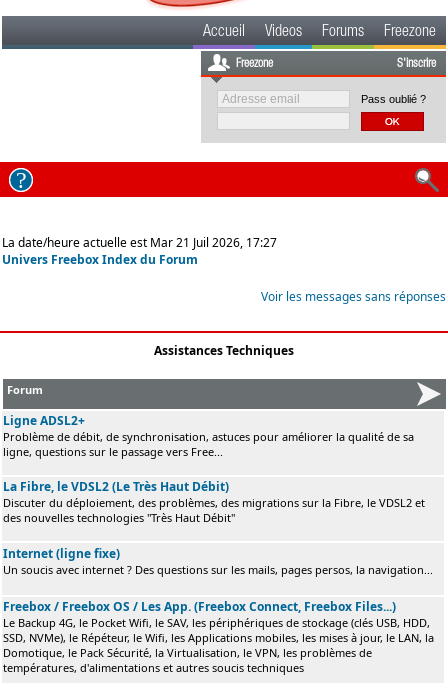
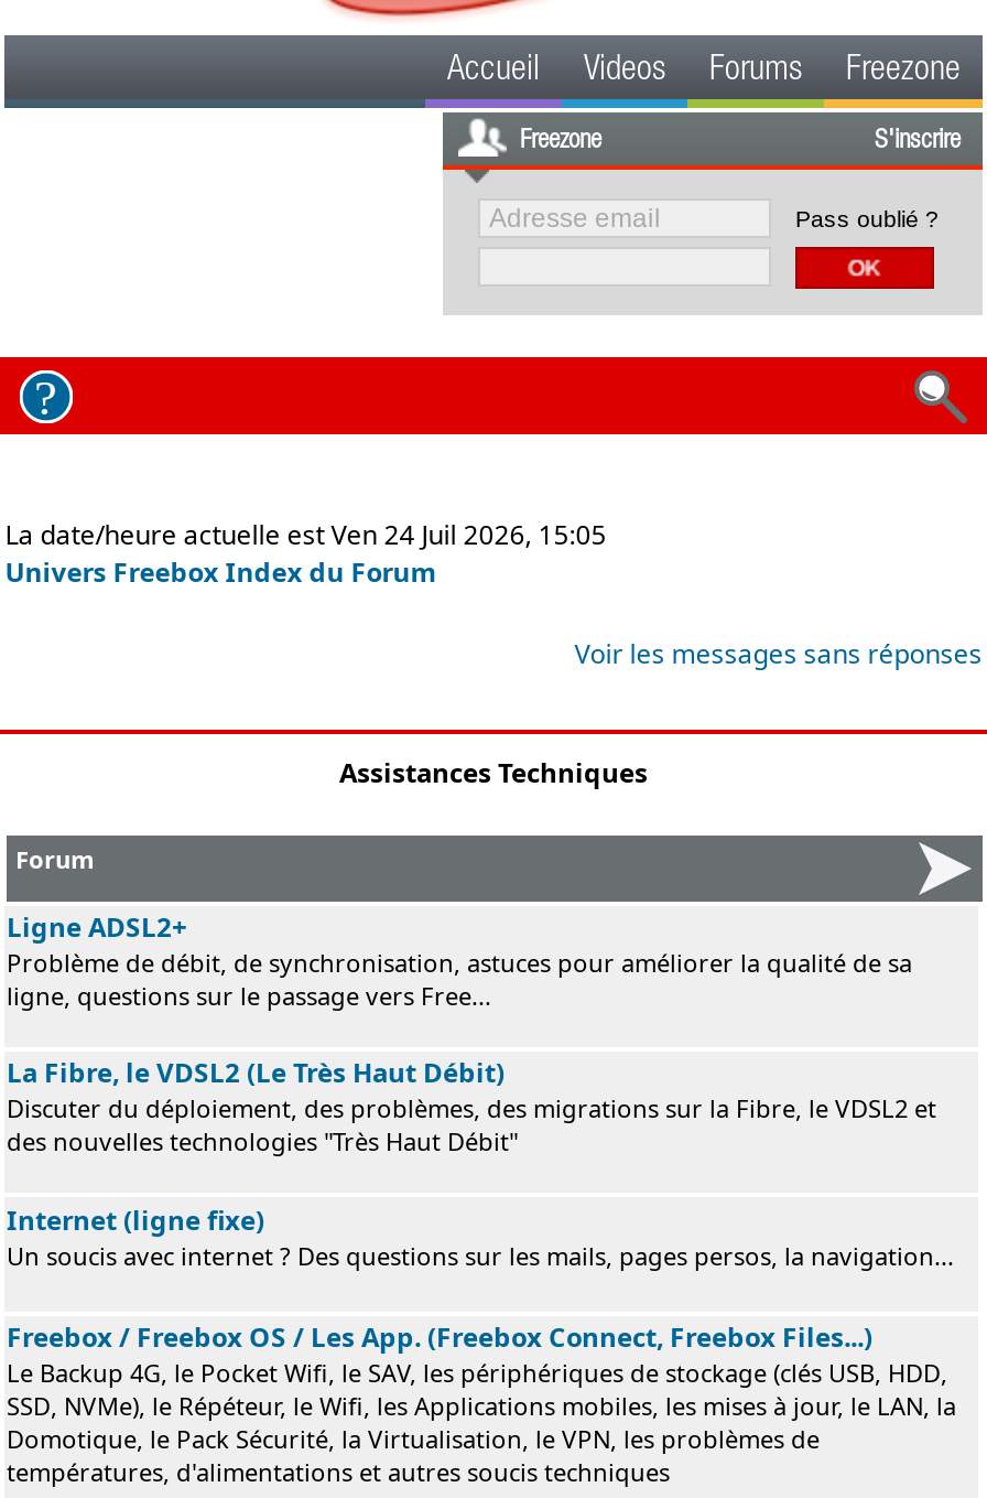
- La date/heure actuelle est Mar 21 Juil 2026, 17:27
+ La date/heure actuelle est Ven 24 Juil 2026, 15:05
